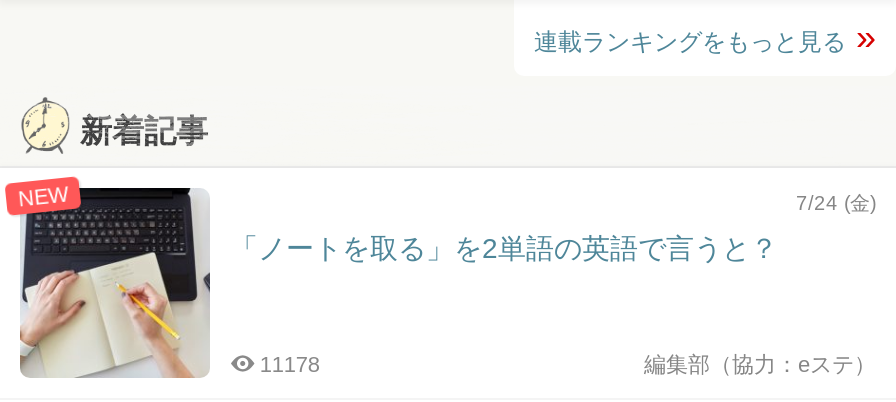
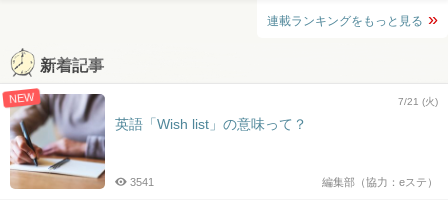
- [image]
- 「ノートを取る」を2単語の英語で言うと？
+ [image]
+ 英語「Wish list」の意味って？

- 7/24 (金)
+ 7/21 (火)

- 11178
+ 3541
